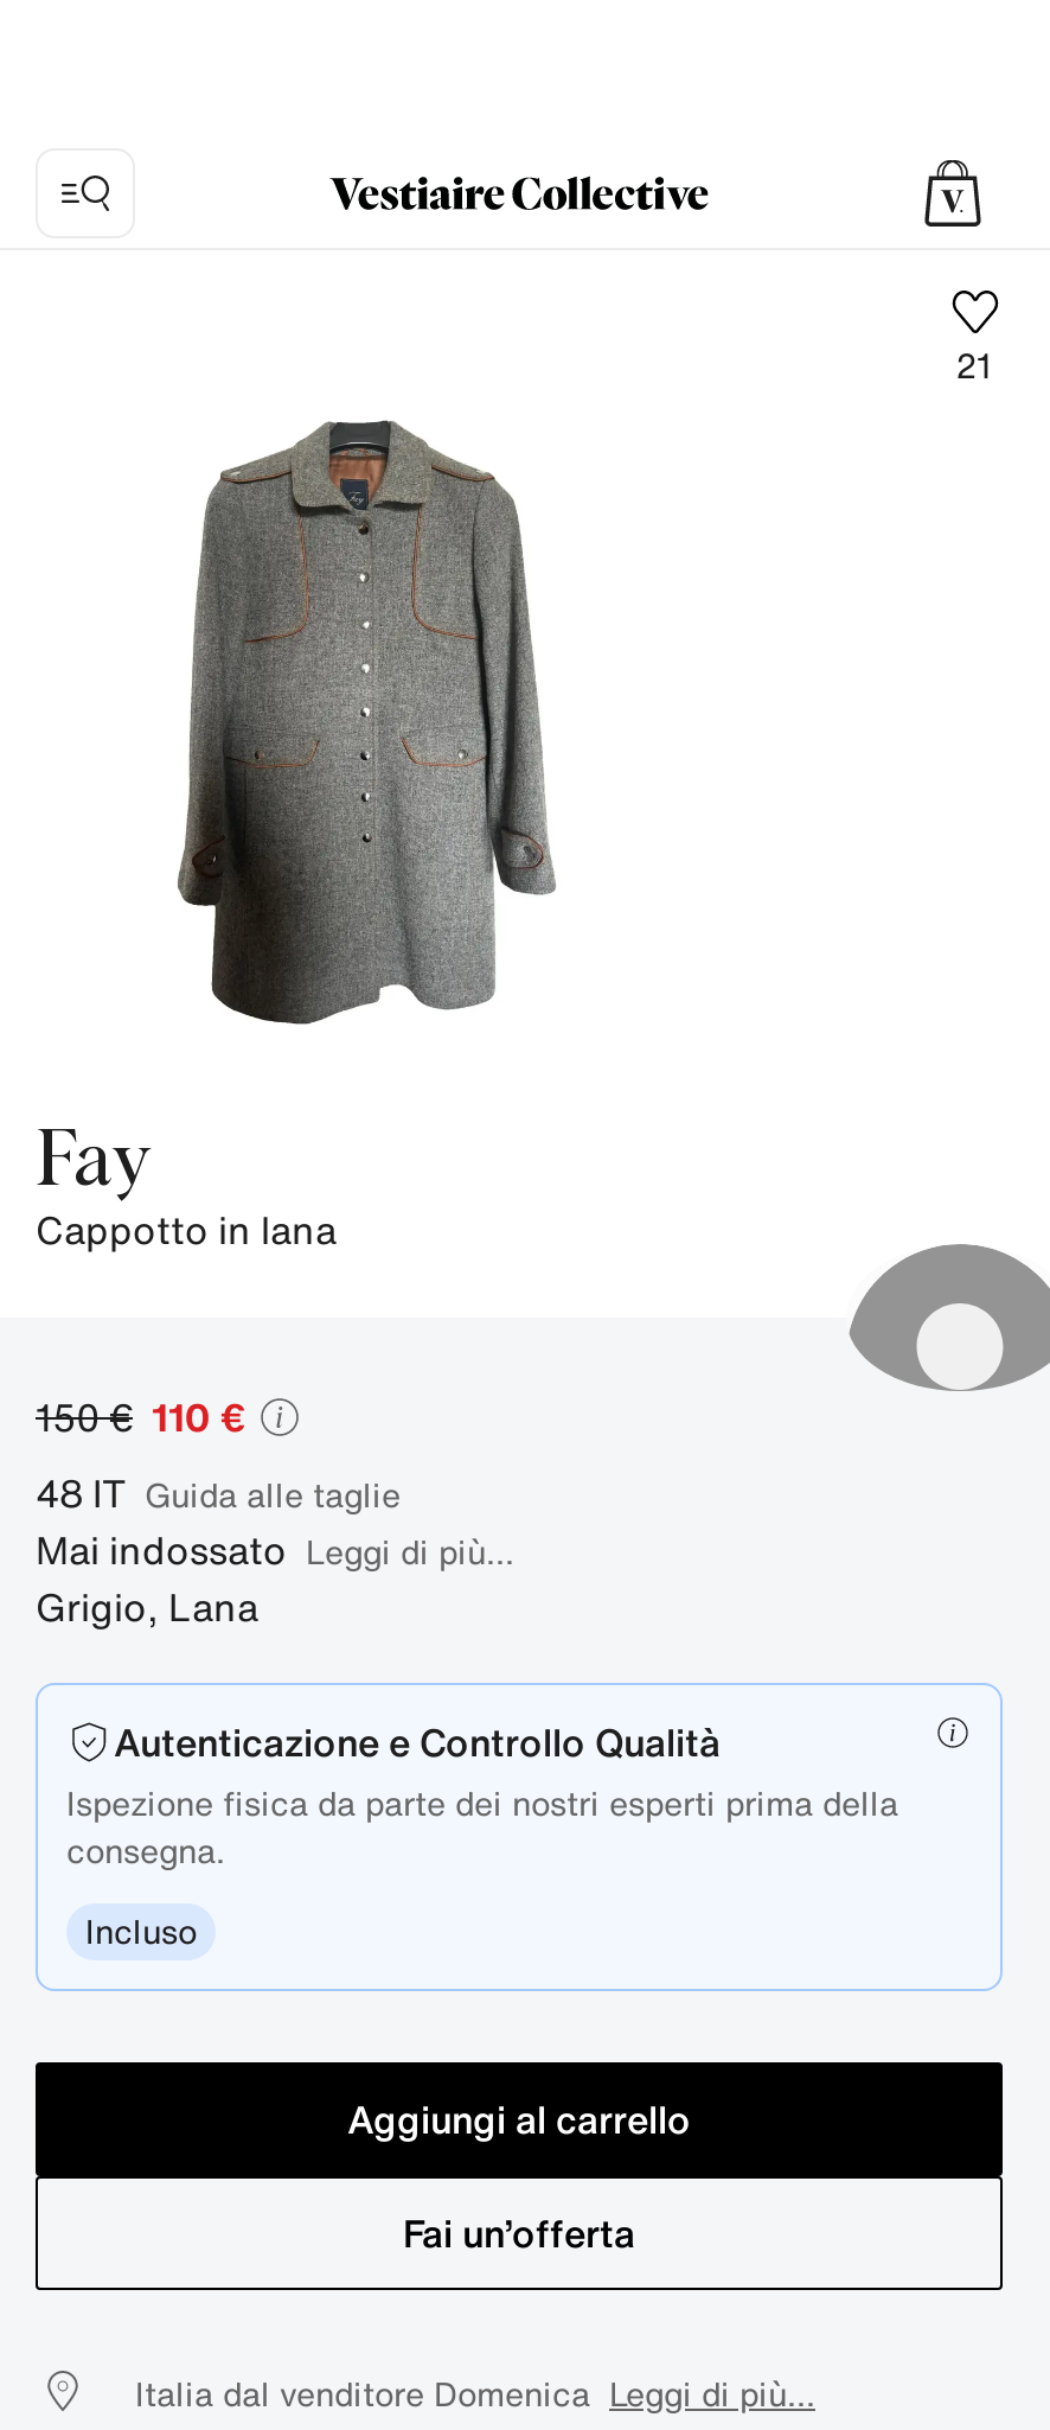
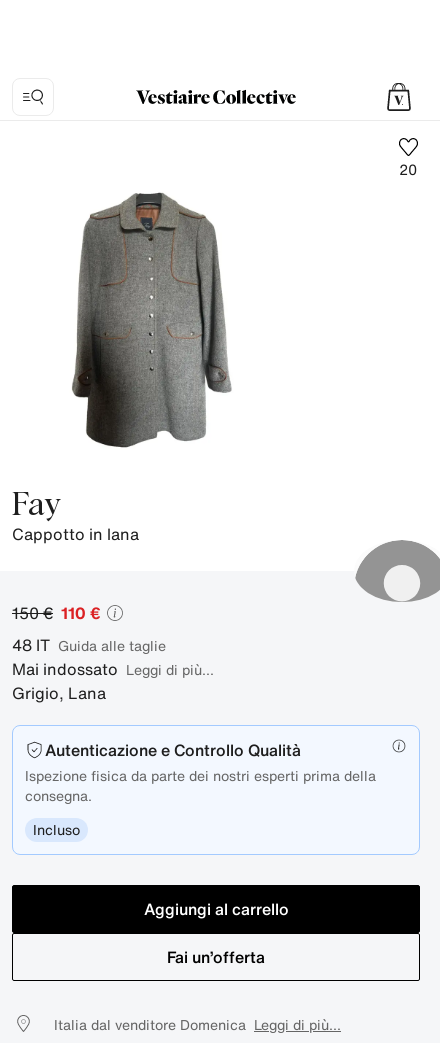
- 21
+ 20
